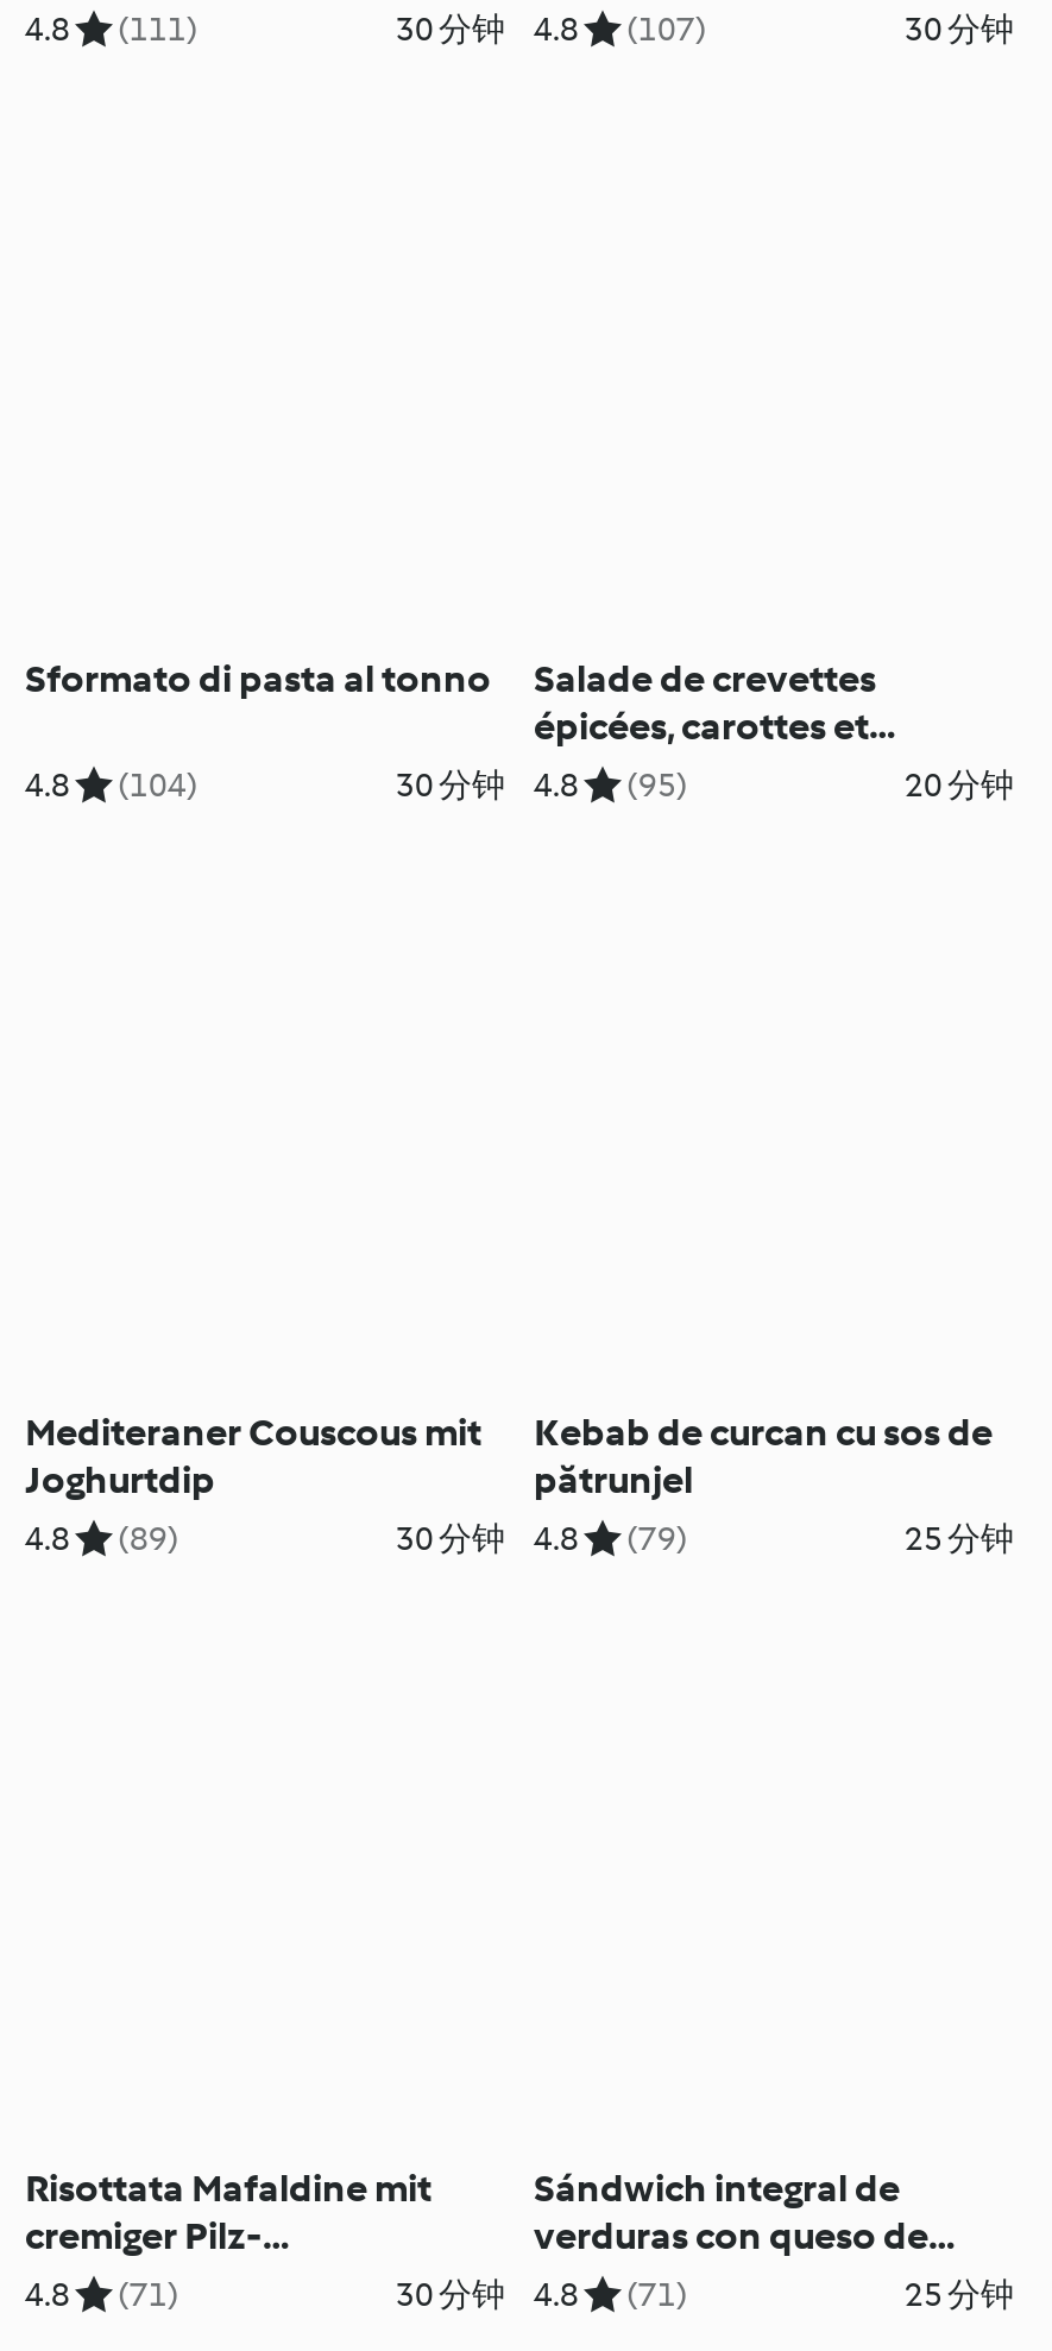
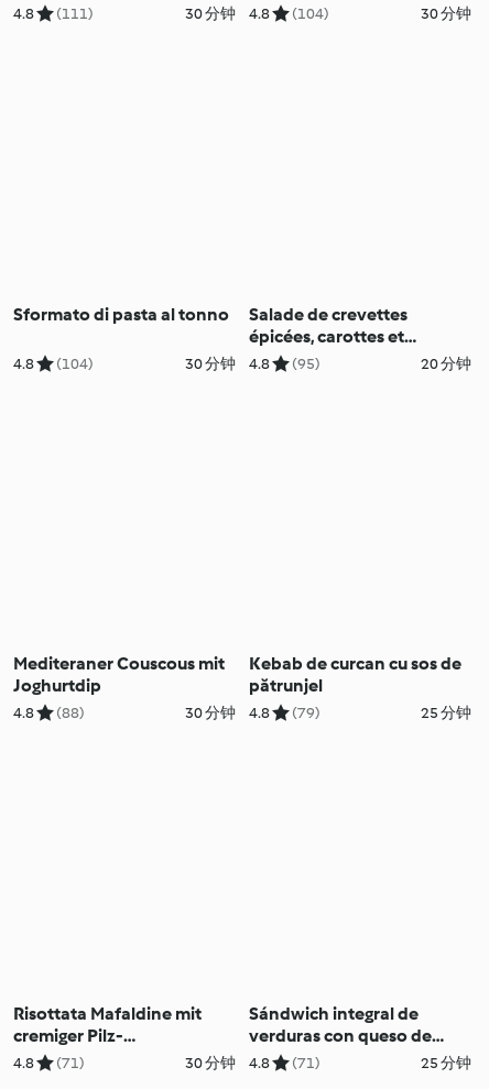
- 30 分钟 4.8 (107)
+ 30 分钟 4.8 (104)

- 4.8 (89)
+ 4.8 (88)
